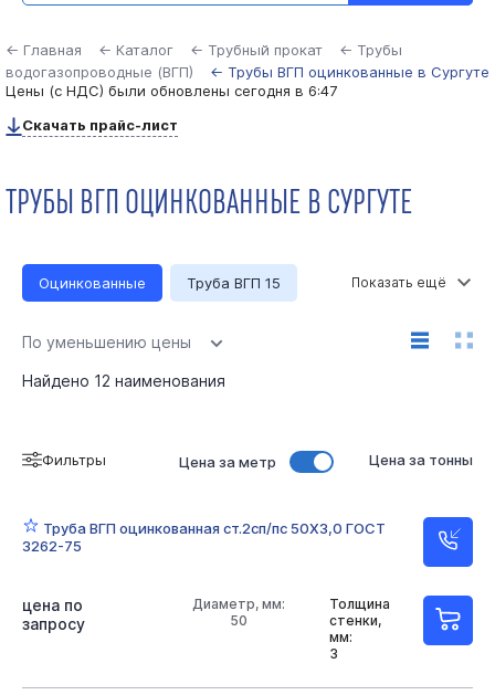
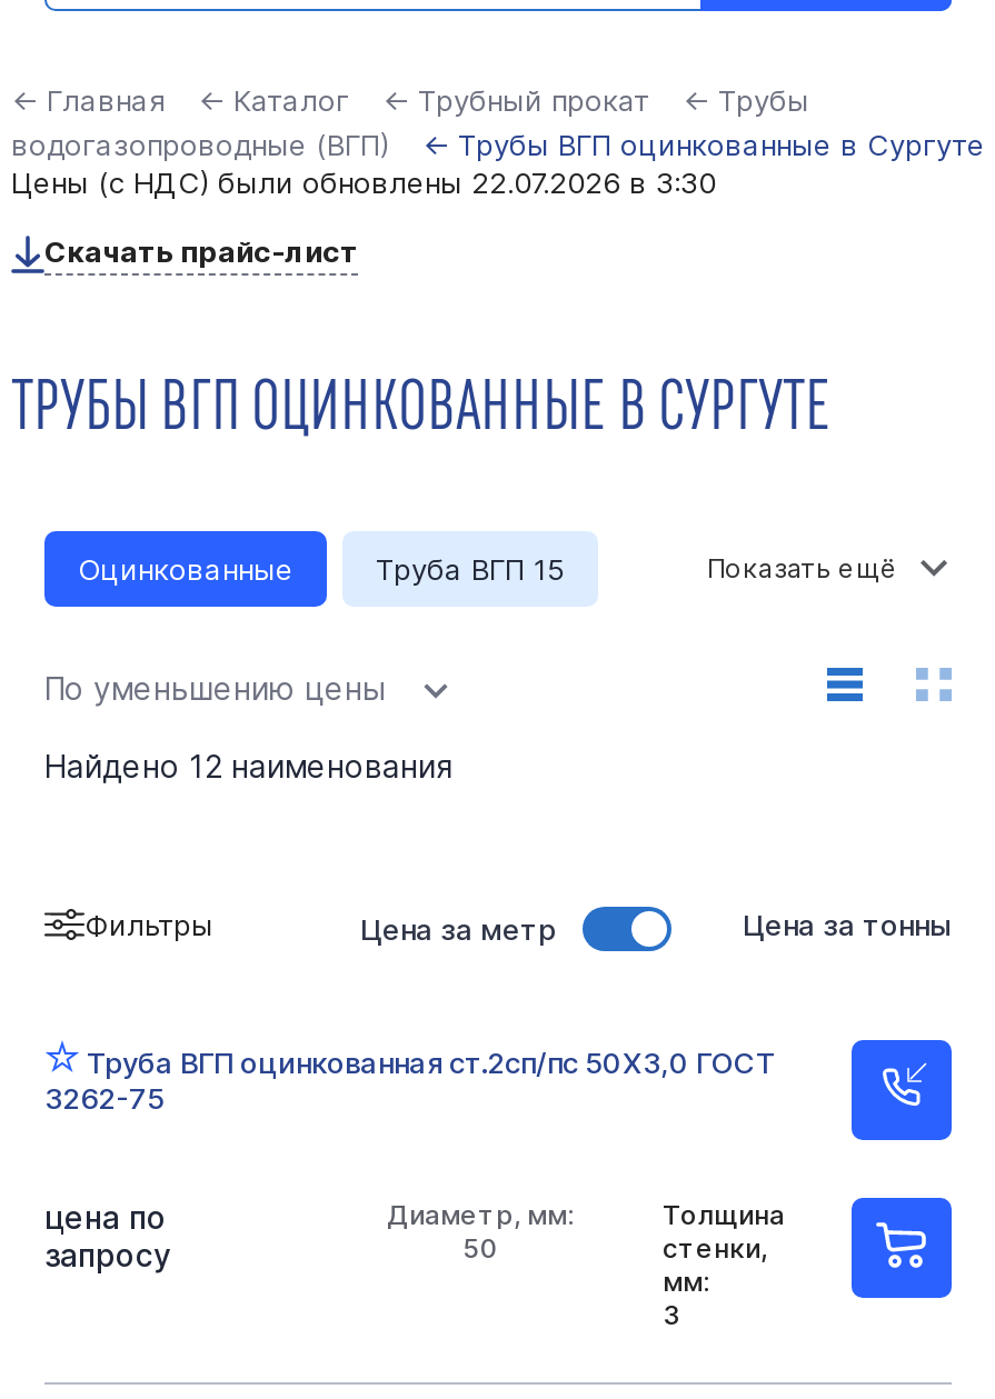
- Цены (с НДС) были обновлены сегодня в 6:47
+ Цены (с НДС) были обновлены 22.07.2026 в 3:30
